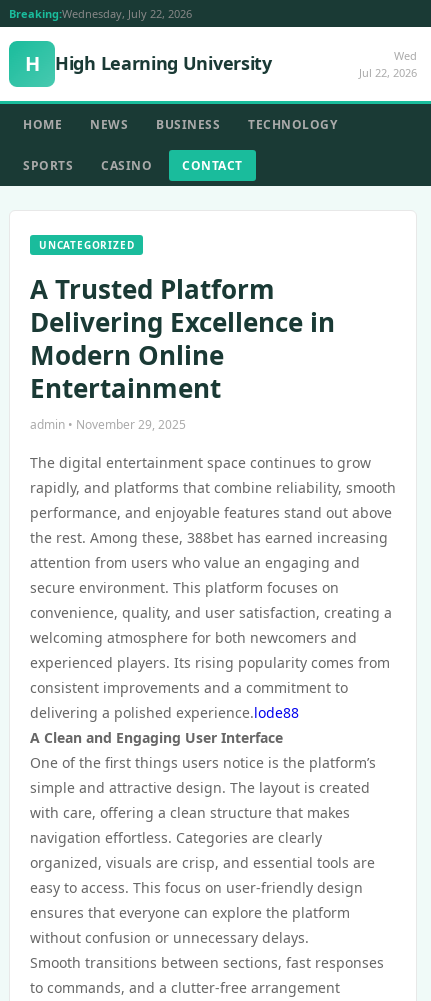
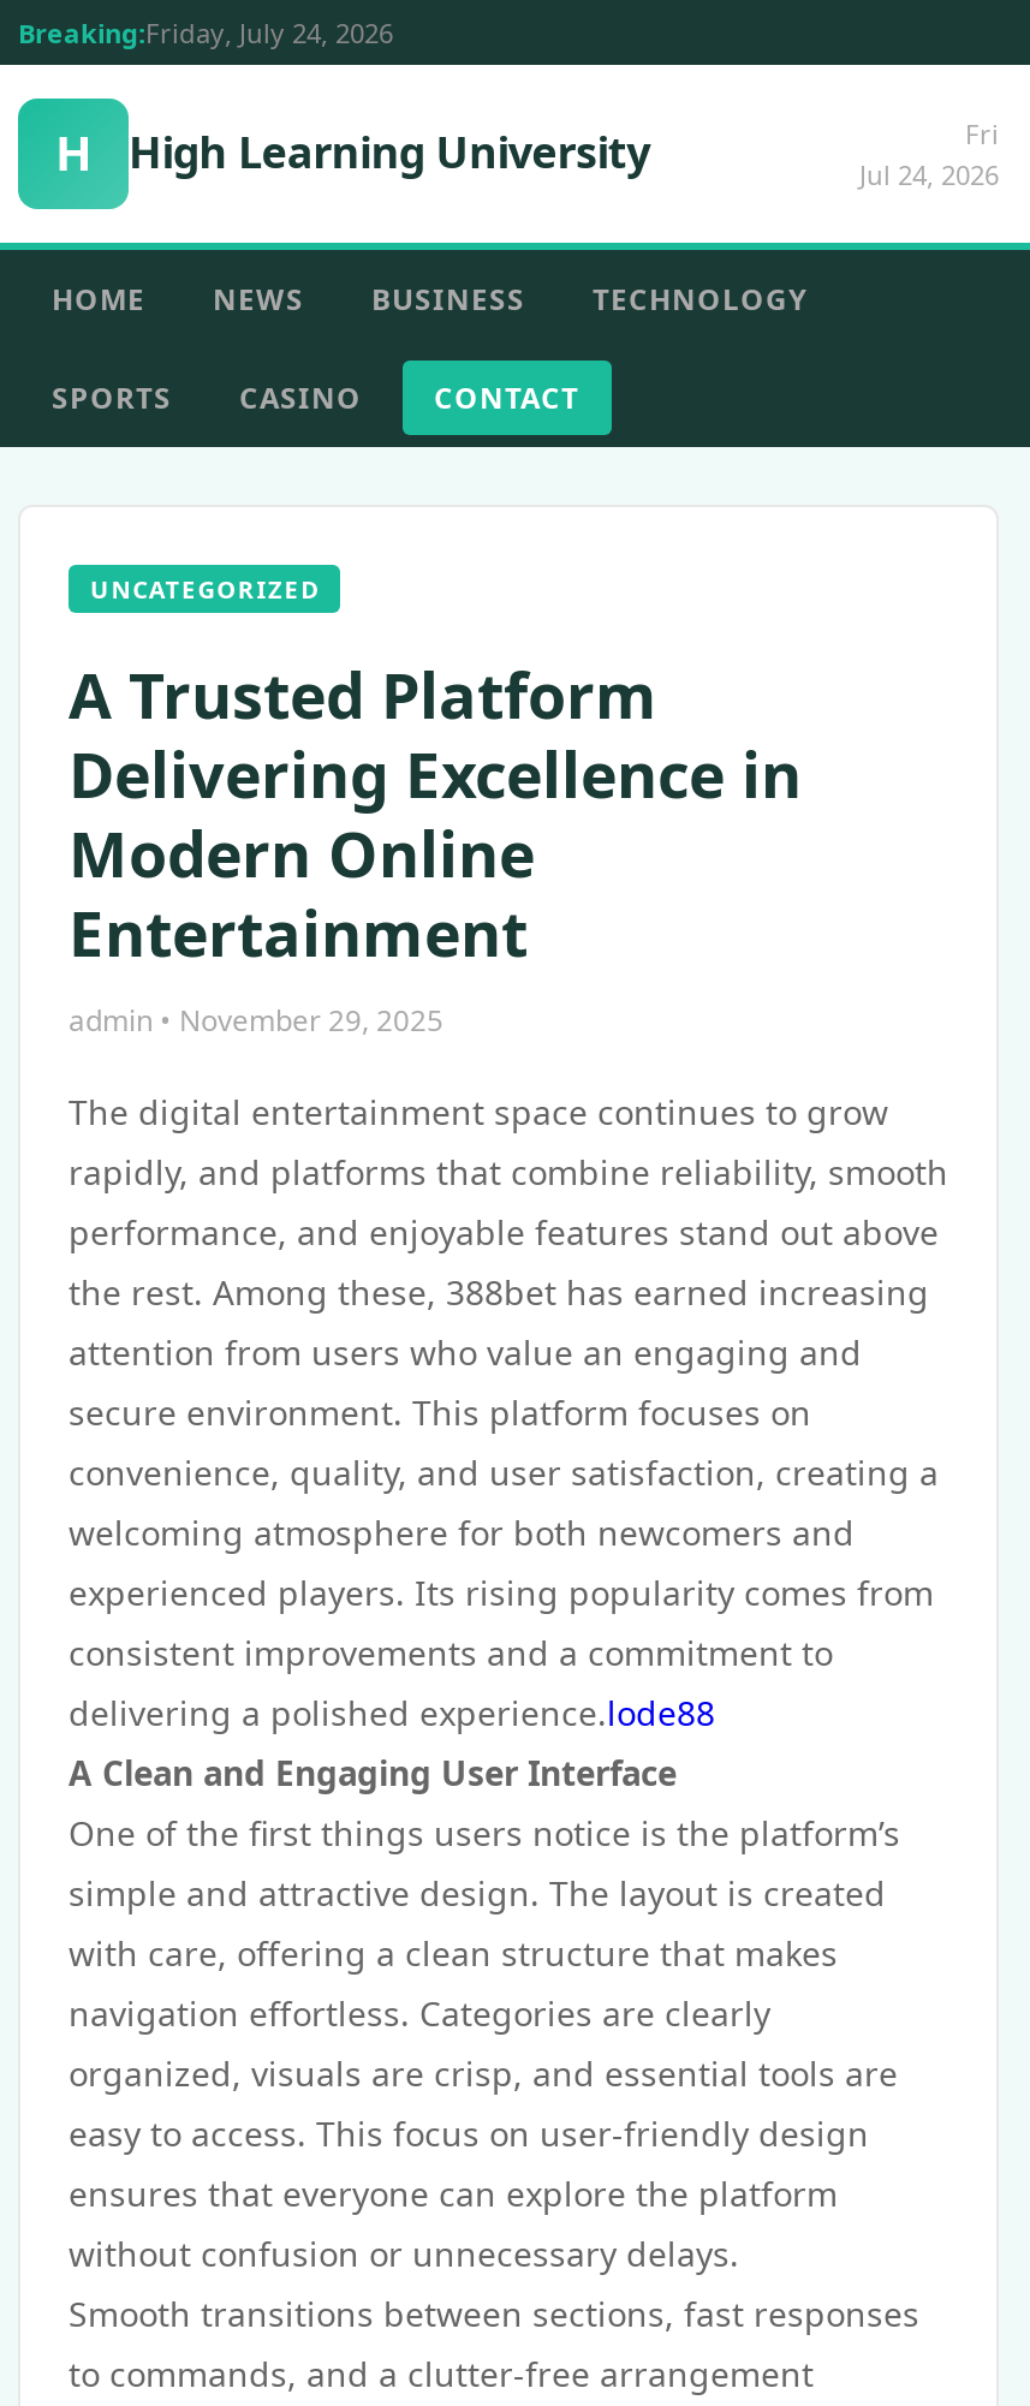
- Breaking:Wednesday, July 22, 2026
+ Breaking:Friday, July 24, 2026

- Wed
- Jul 22, 2026
+ Fri
+ Jul 24, 2026
